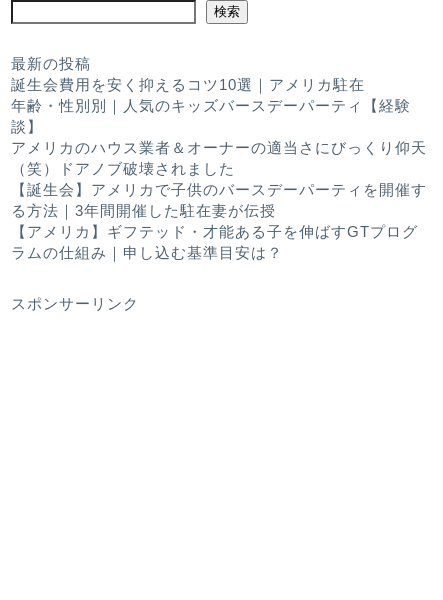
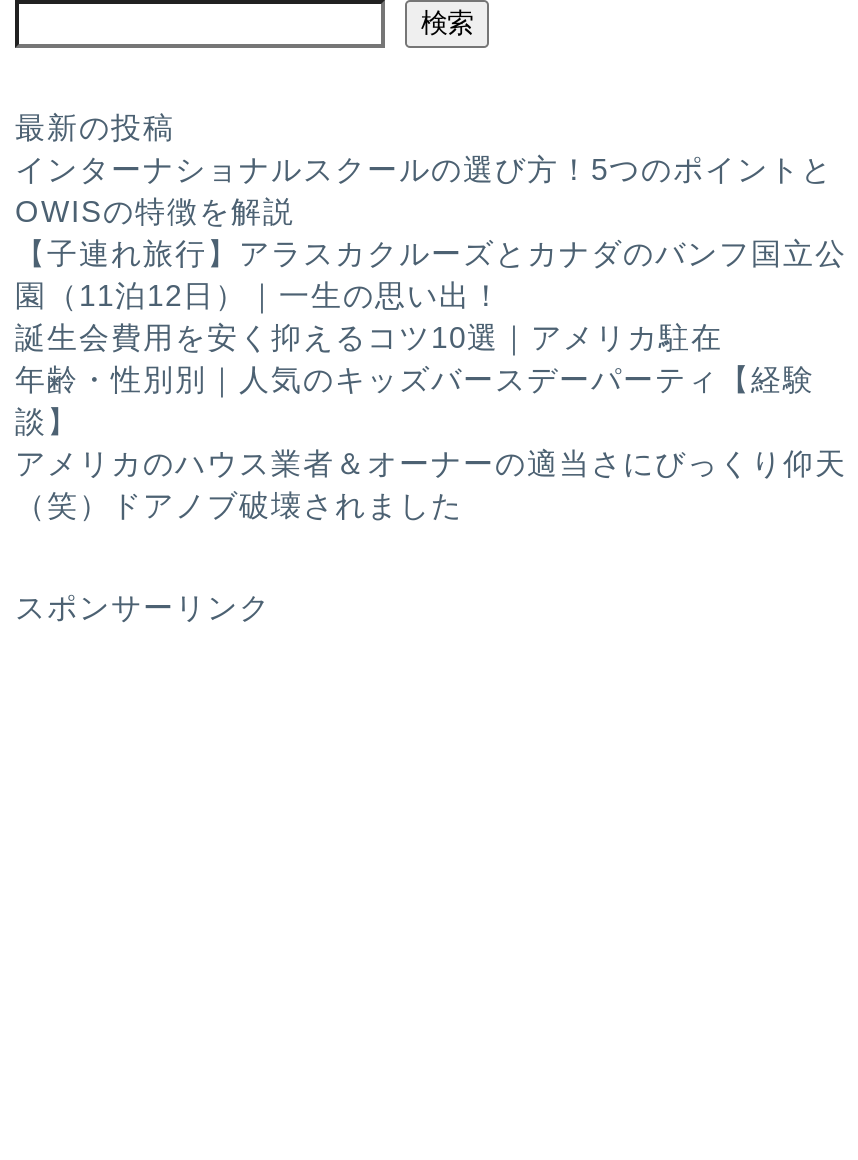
+ インターナショナルスクールの選び方！5つのポイントと
+ OWISの特徴を解説
+ 【子連れ旅行】アラスカクルーズとカナダのバンフ国立公
+ 園（11泊12日）｜一生の思い出！

moved down: 誕生会費用を安く抑えるコツ10選｜アメリカ駐在 | 年齢・性別別｜人気のキッズバースデーパーティ【経験 | 談】 | アメリカのハウス業者＆オーナーの適当さにびっくり仰天 | （笑）ドアノブ破壊されました

- 【誕生会】アメリカで子供のバースデーパーティを開催す
- る方法｜3年間開催した駐在妻が伝授
- 【アメリカ】ギフテッド・才能ある子を伸ばすGTプログ
- ラムの仕組み｜申し込む基準目安は？
